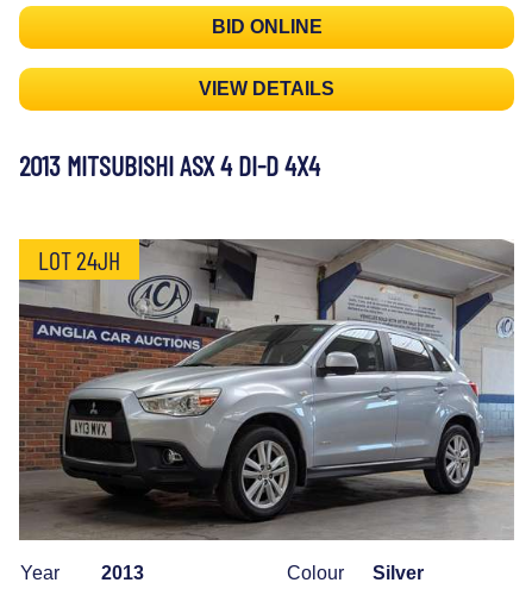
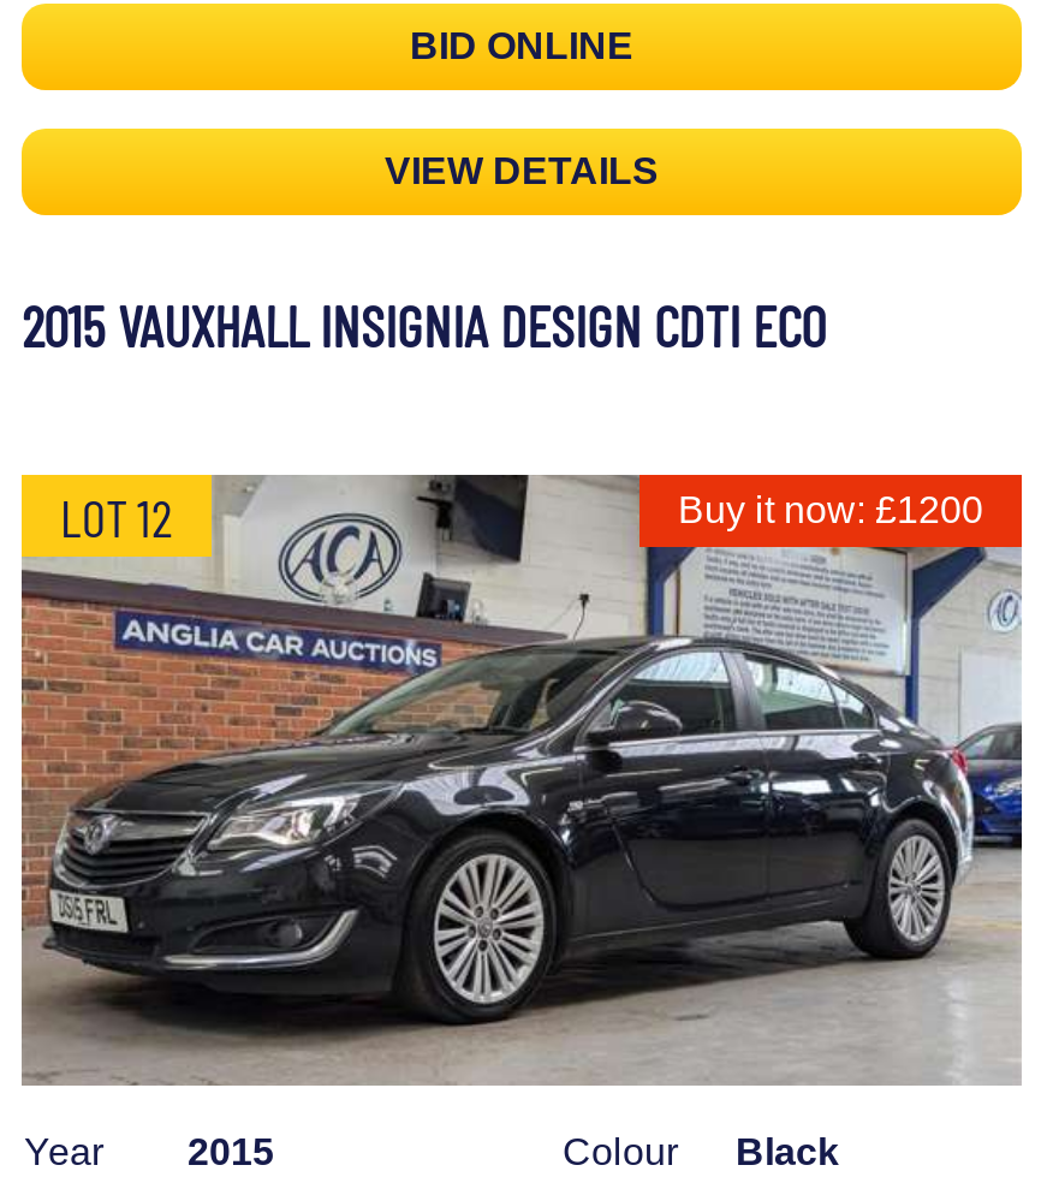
- 2013 MITSUBISHI ASX 4 DI-D 4X4
+ 2015 VAUXHALL INSIGNIA DESIGN CDTI ECO

- [image]
- LOT 24JH
+ [image]
+ LOT 12
+ Buy it now: £1200

- 2013
+ 2015

- Silver
+ Black
